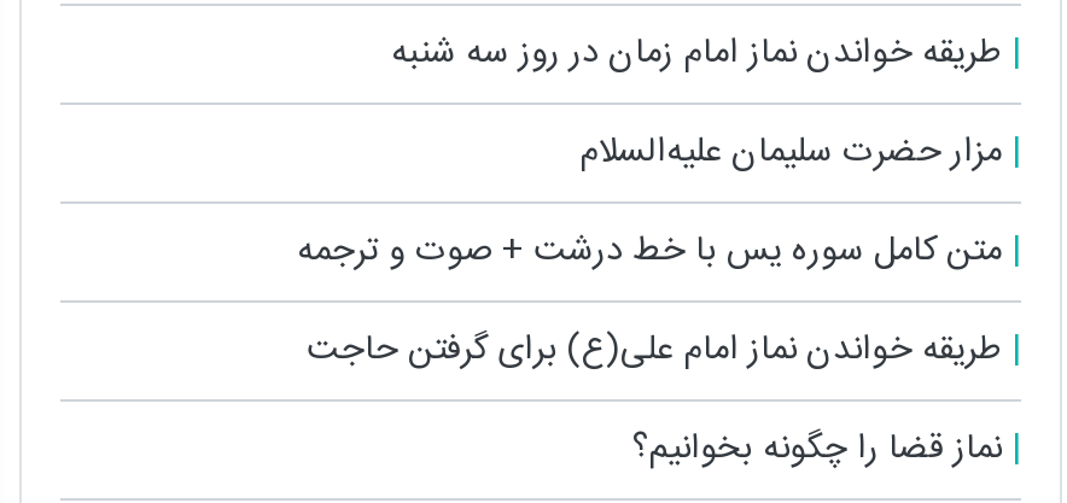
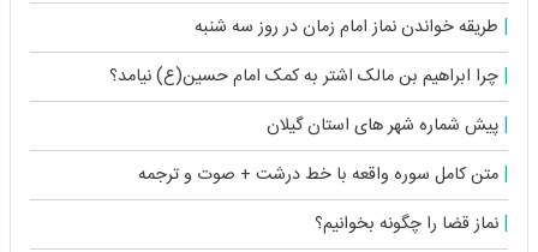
- مزار حضرت سلیمان علیه‌السلام
+ چرا ابراهیم بن مالک اشتر به کمک امام حسین(ع) نیامد؟

- متن کامل سوره یس با خط درشت + صوت و ترجمه
+ پیش شماره شهر های استان گیلان

- طریقه خواندن نماز امام علی(ع) برای گرفتن حاجت
+ متن کامل سوره واقعه با خط درشت + صوت و ترجمه
